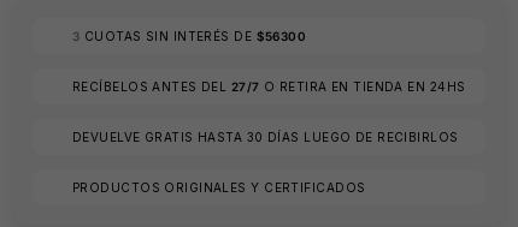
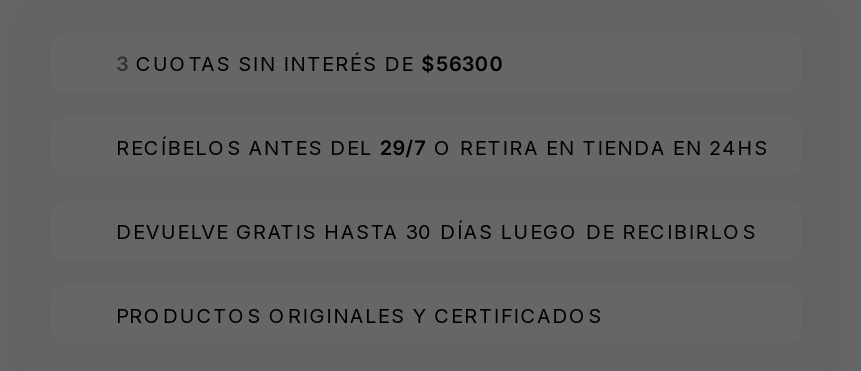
- RECÍBELOS ANTES DEL 27/7 O RETIRA EN TIENDA EN 24HS
+ RECÍBELOS ANTES DEL 29/7 O RETIRA EN TIENDA EN 24HS
